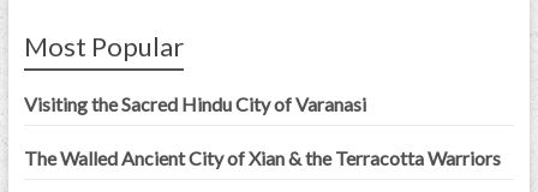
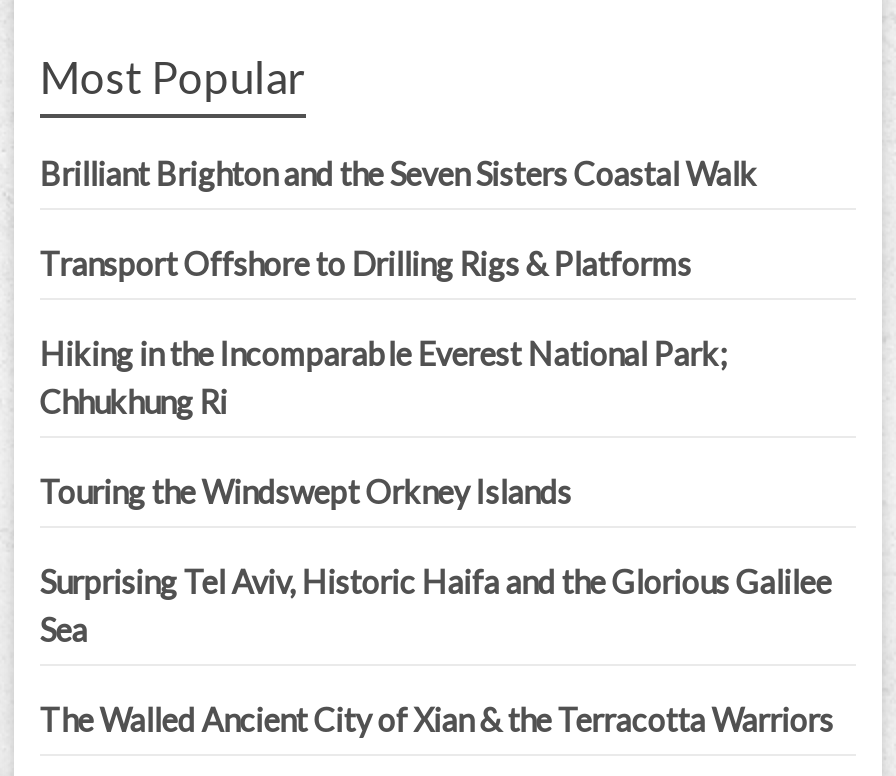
- Visiting the Sacred Hindu City of Varanasi
+ Brilliant Brighton and the Seven Sisters Coastal Walk
+ Transport Offshore to Drilling Rigs & Platforms
+ Hiking in the Incomparable Everest National Park;
+ Chhukhung Ri
+ Touring the Windswept Orkney Islands
+ Surprising Tel Aviv, Historic Haifa and the Glorious Galilee
+ Sea
